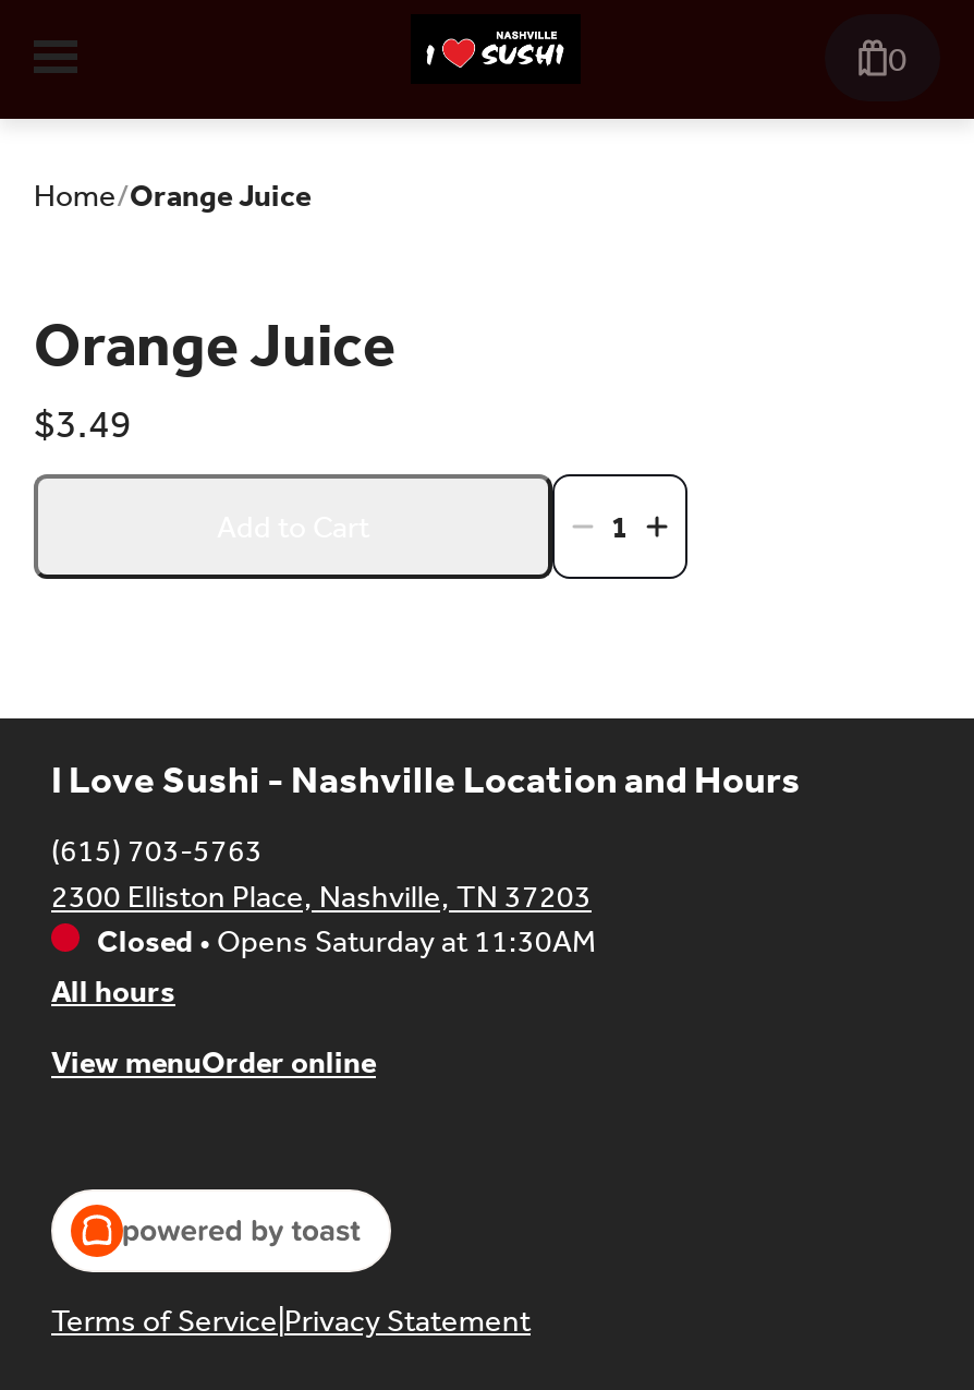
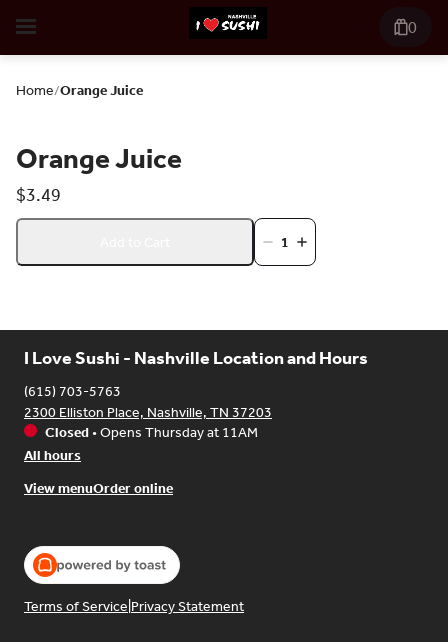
- Closed • Opens Saturday at 11:30AM
+ Closed • Opens Thursday at 11AM
